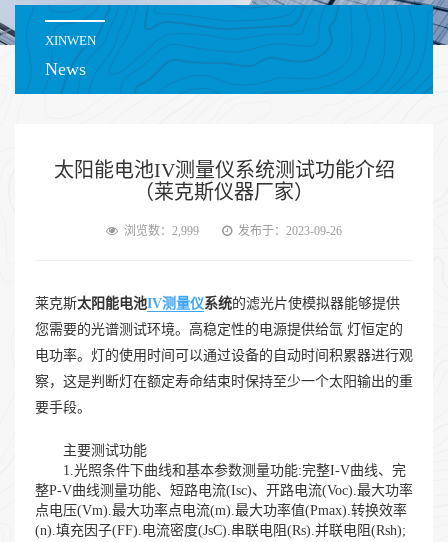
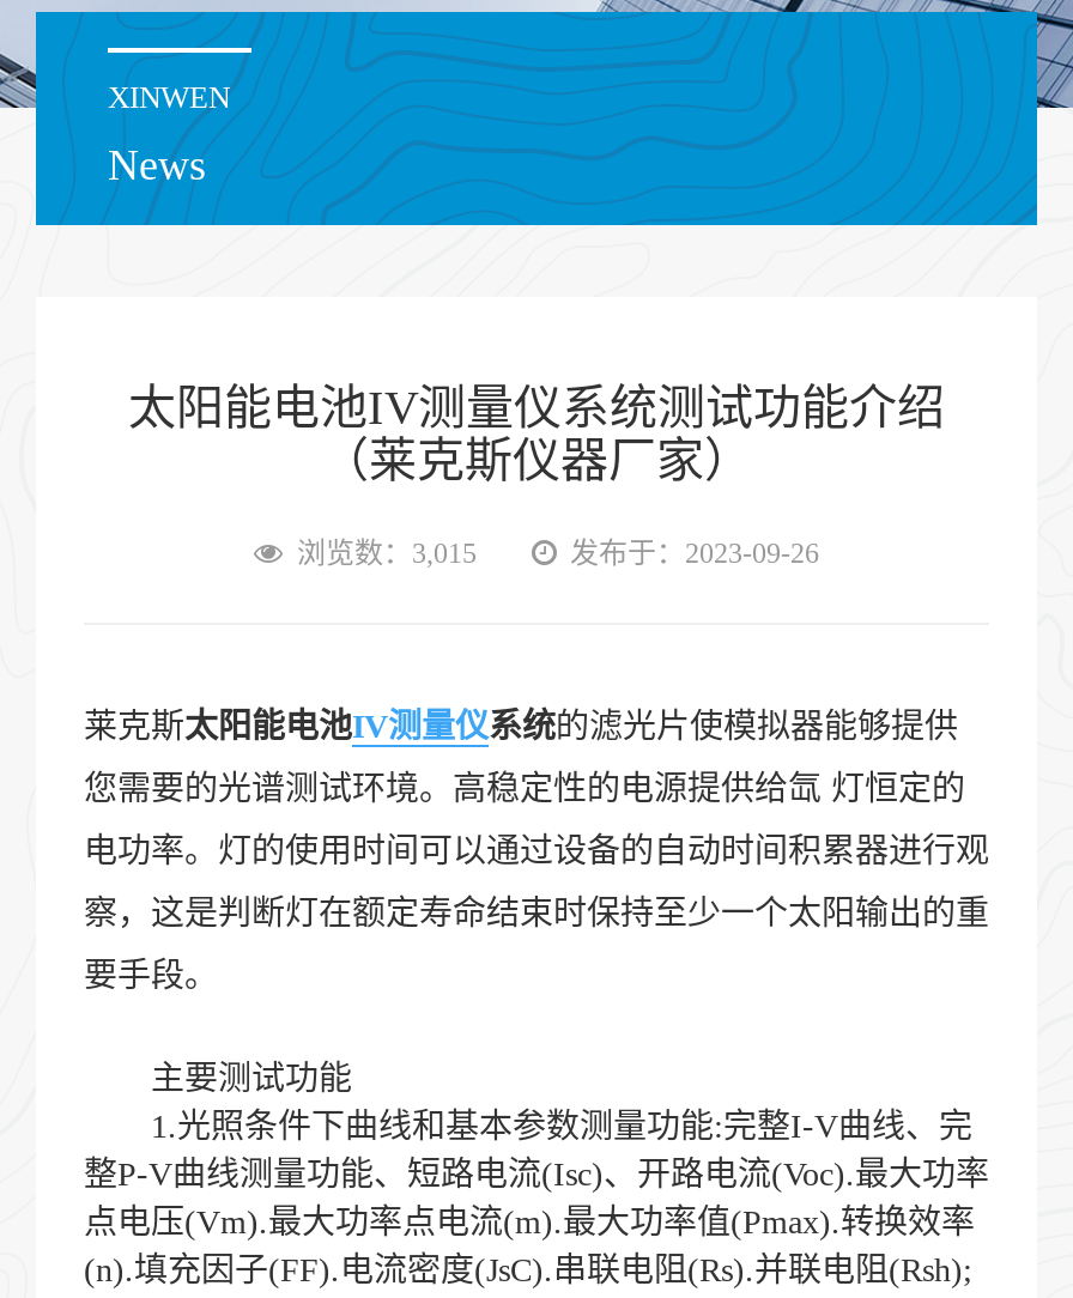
- 浏览数：2,999
+ 浏览数：3,015
